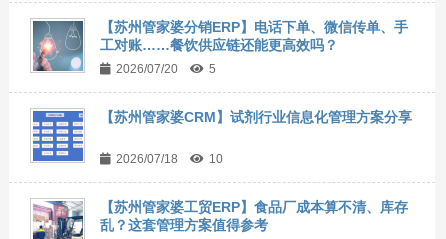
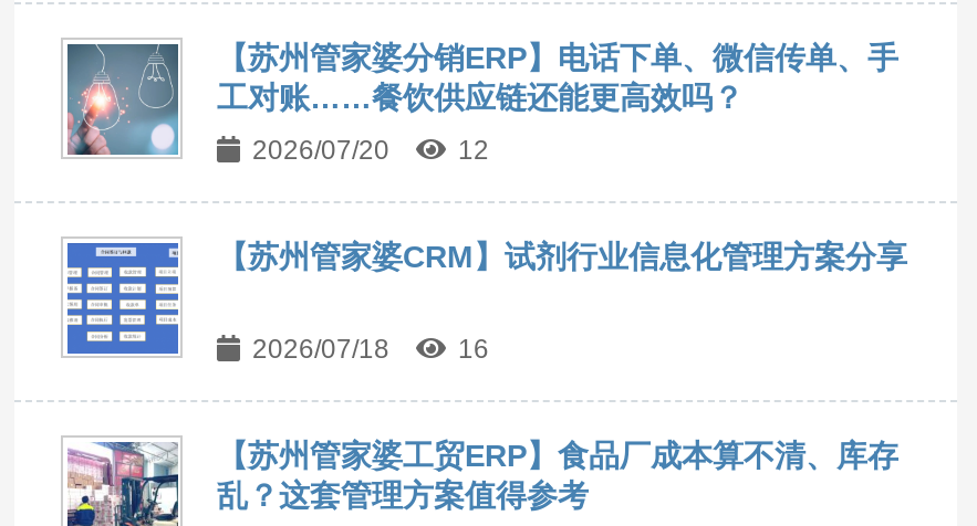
- 5
+ 12

- 10
+ 16
